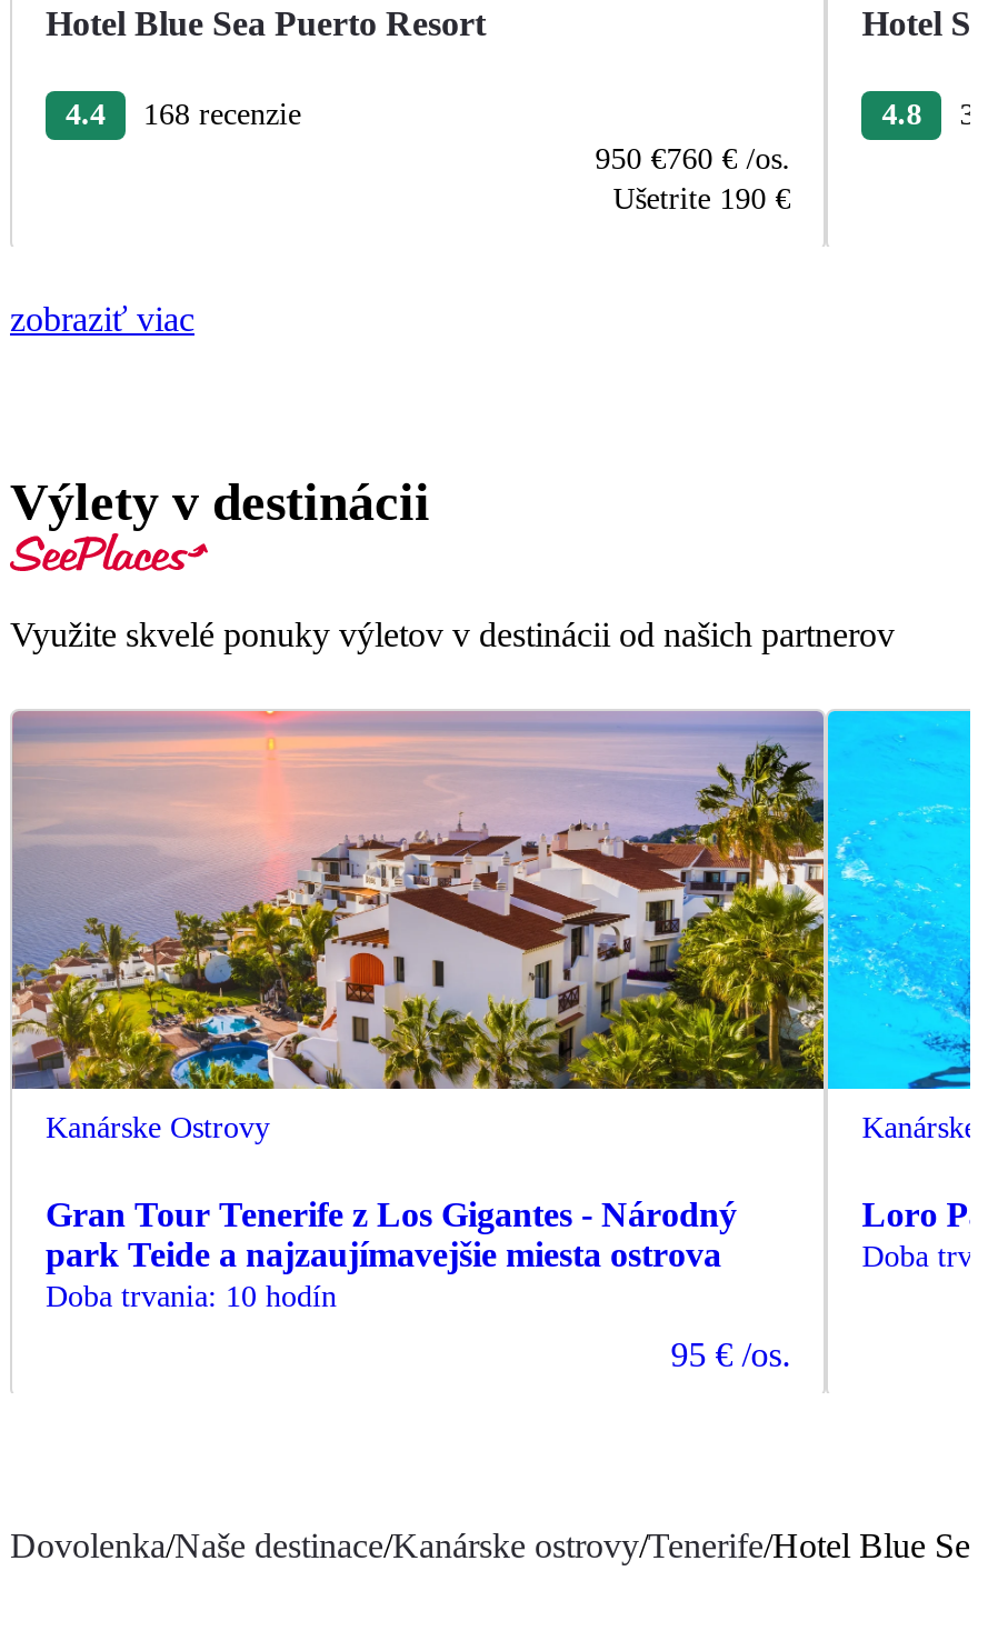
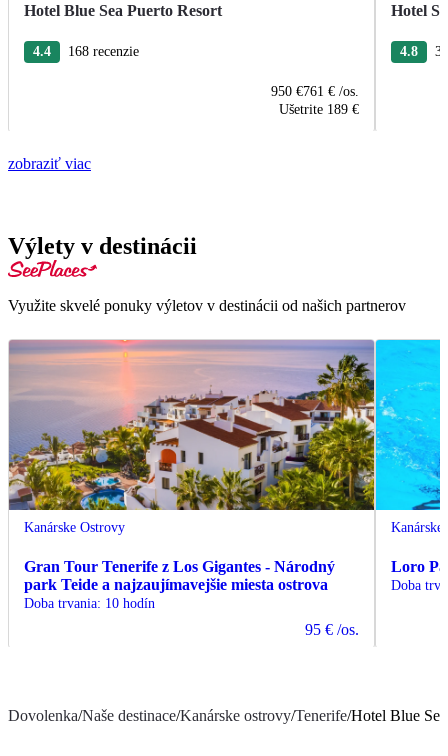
- 950 €760 €/os.
+ 950 €761 €/os.

- Ušetrite 190 €
+ Ušetrite 189 €
